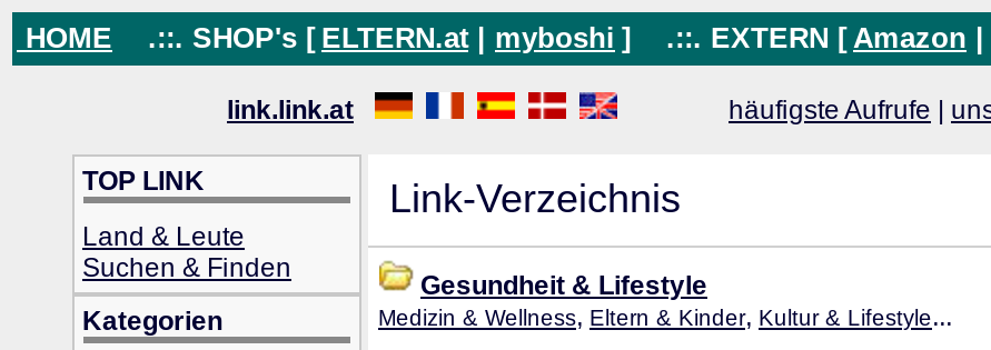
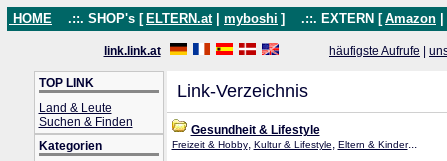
- Medizin & Wellness, Eltern & Kinder, Kultur & Lifestyle...
+ Freizeit & Hobby, Kultur & Lifestyle, Eltern & Kinder...
